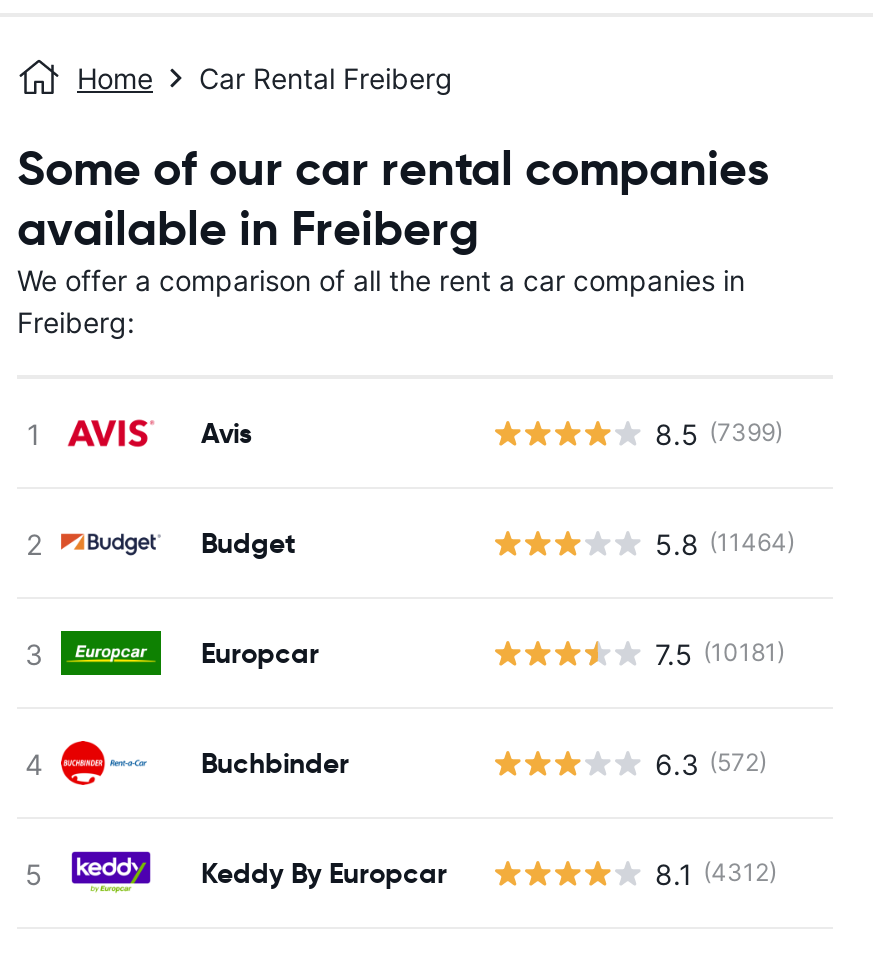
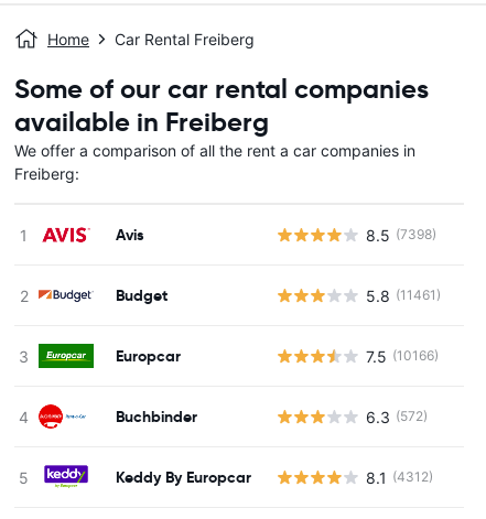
- 8.5 (7399)
+ 8.5 (7398)

- 5.8 (11464)
+ 5.8 (11461)

- 7.5 (10181)
+ 7.5 (10166)
